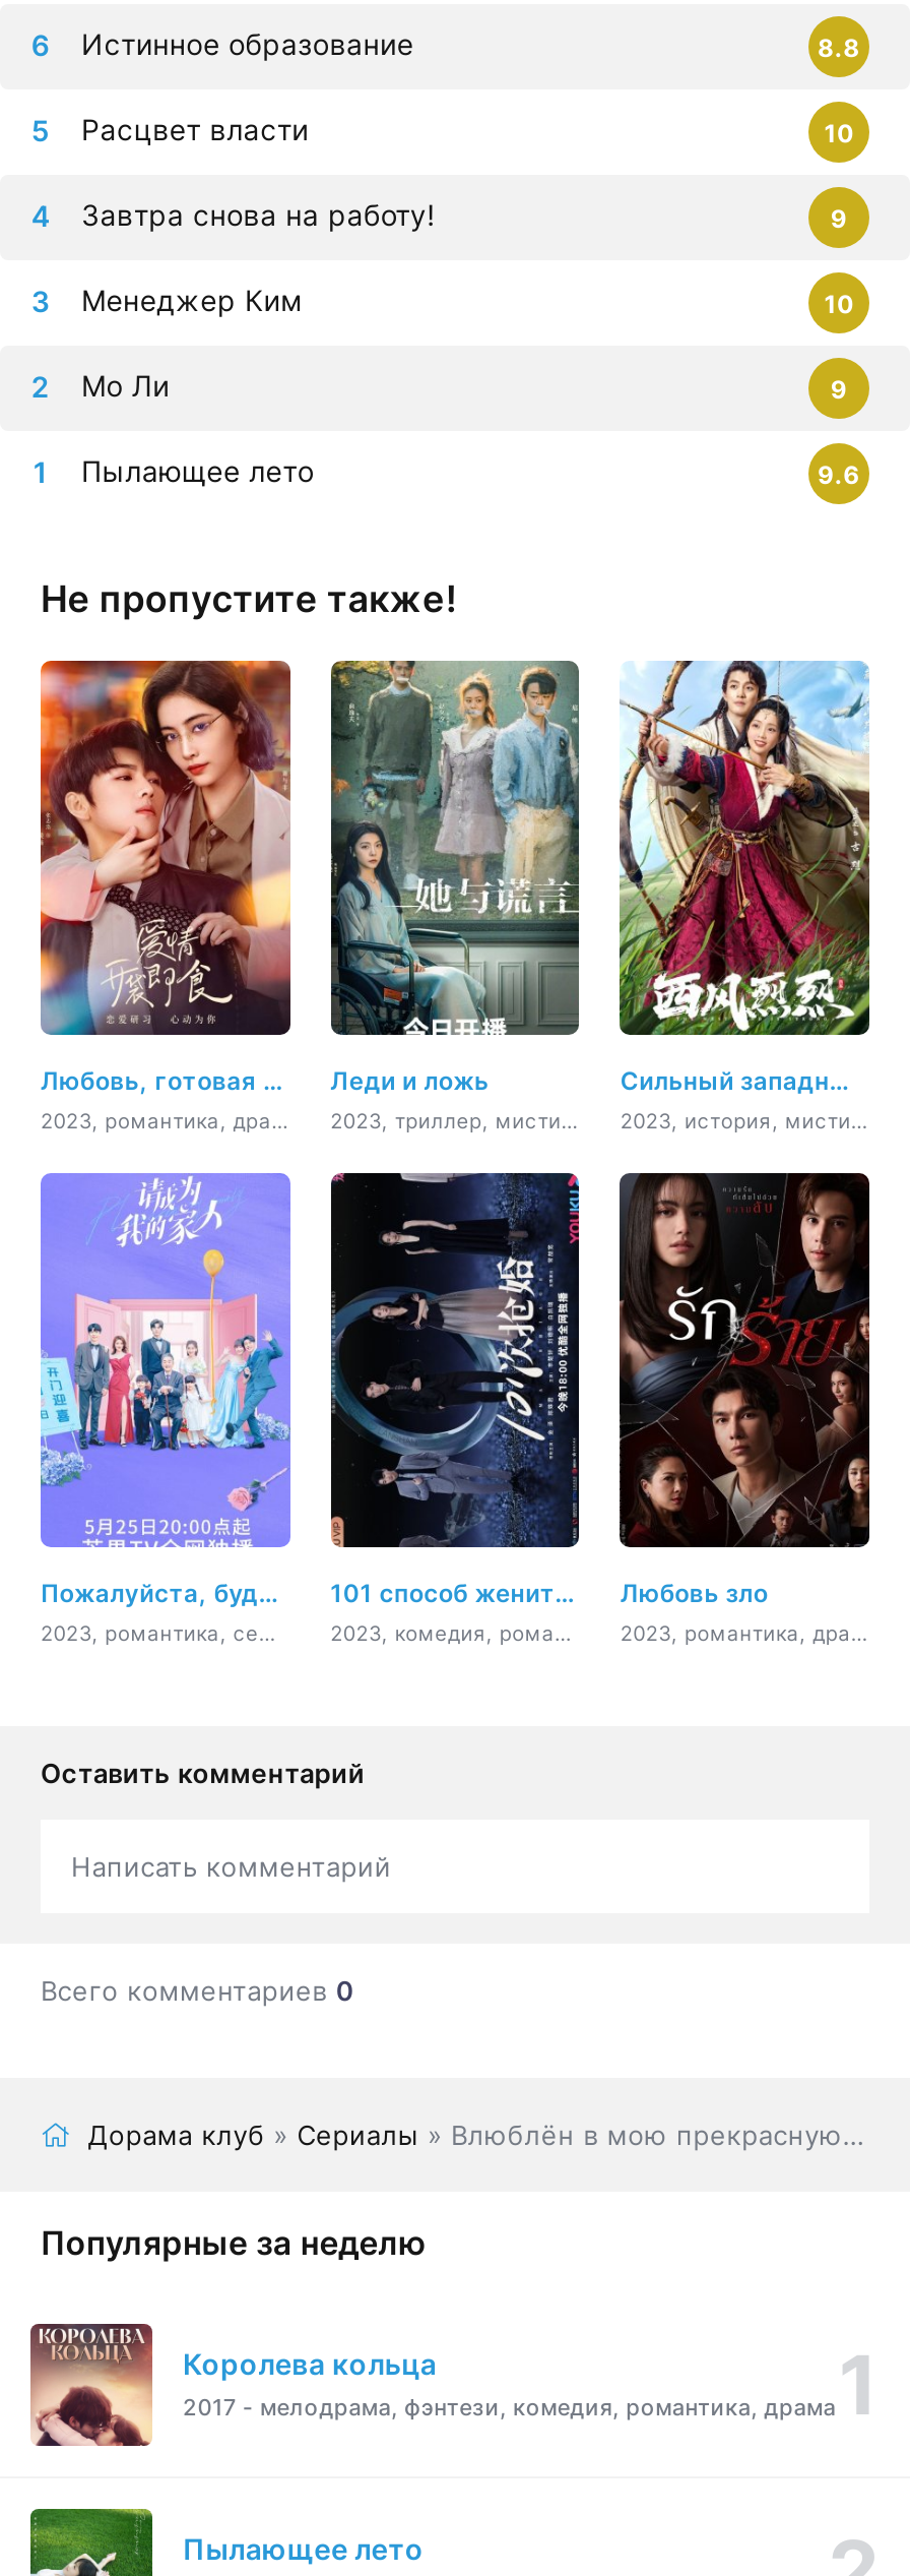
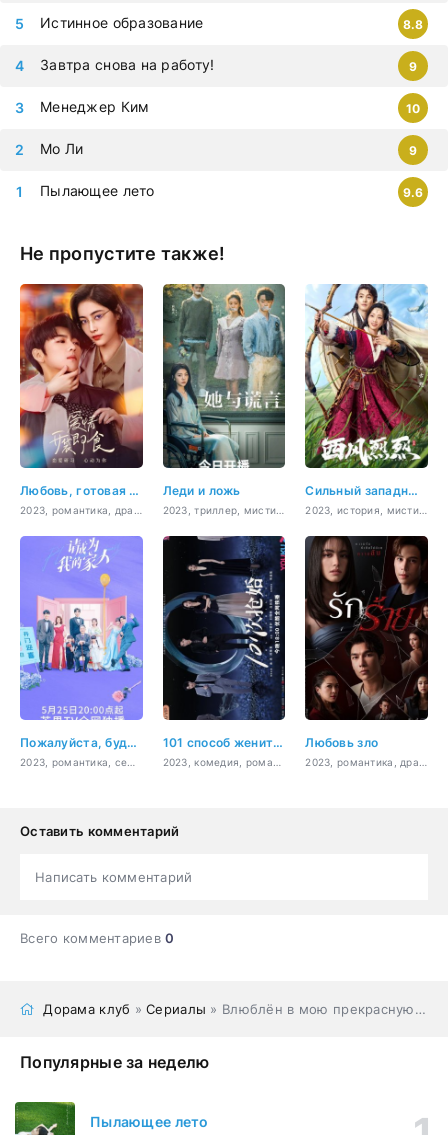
- Расцвет власти
- 10

- [image]
- Королева кольца
- 2017 - мелодрама, фэнтези, комедия, романтика, драма
